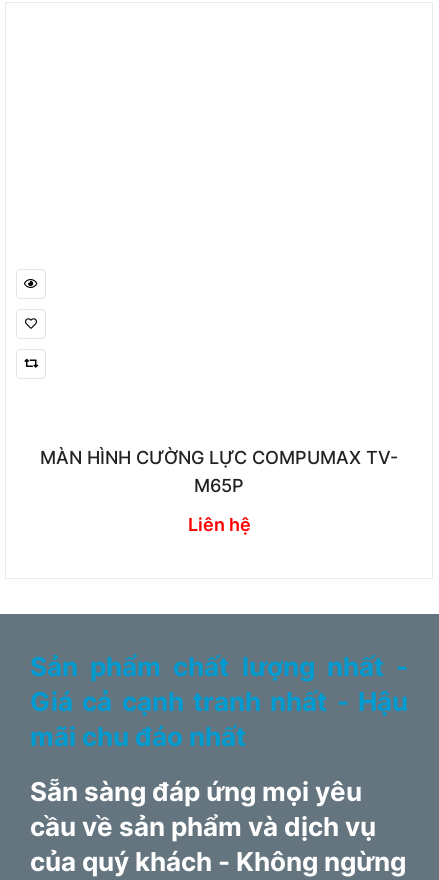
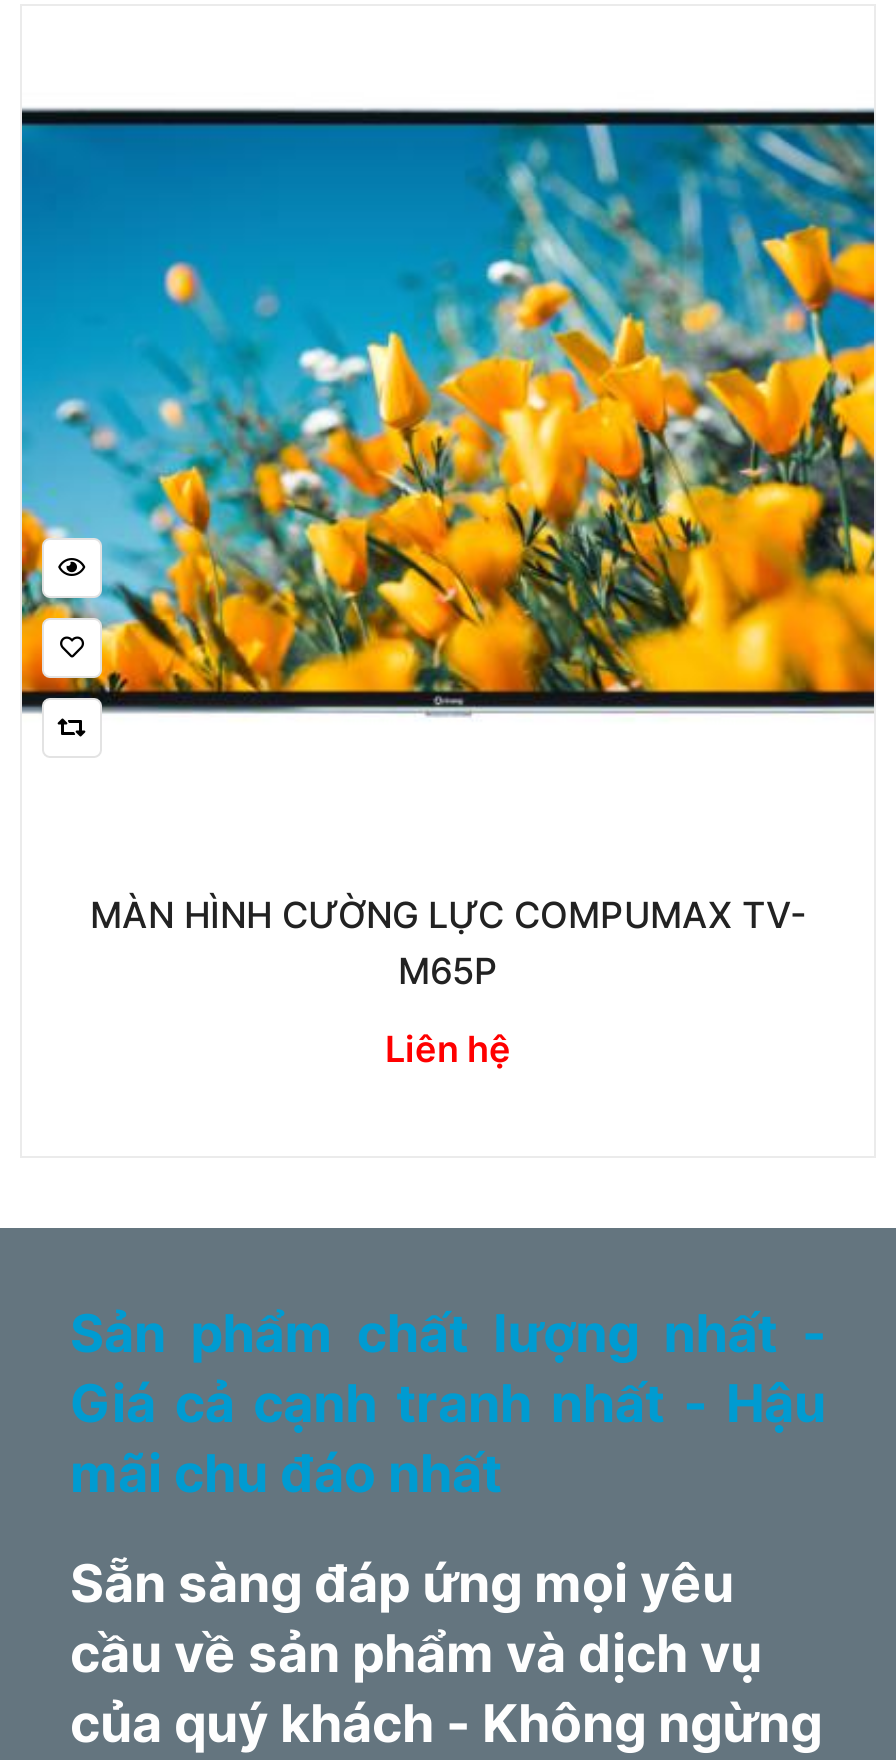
+ [image]
